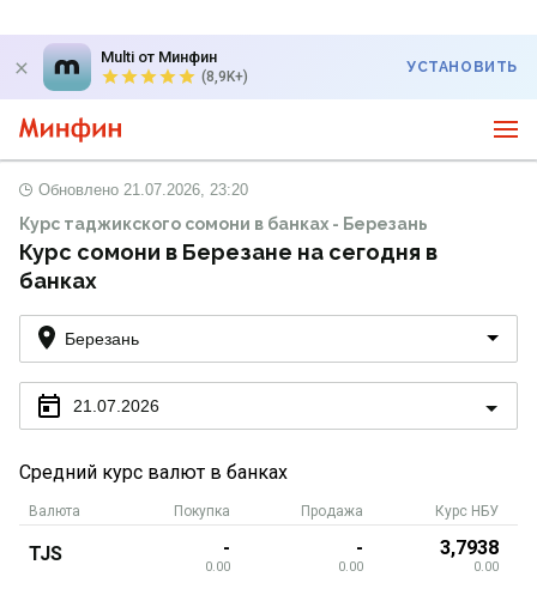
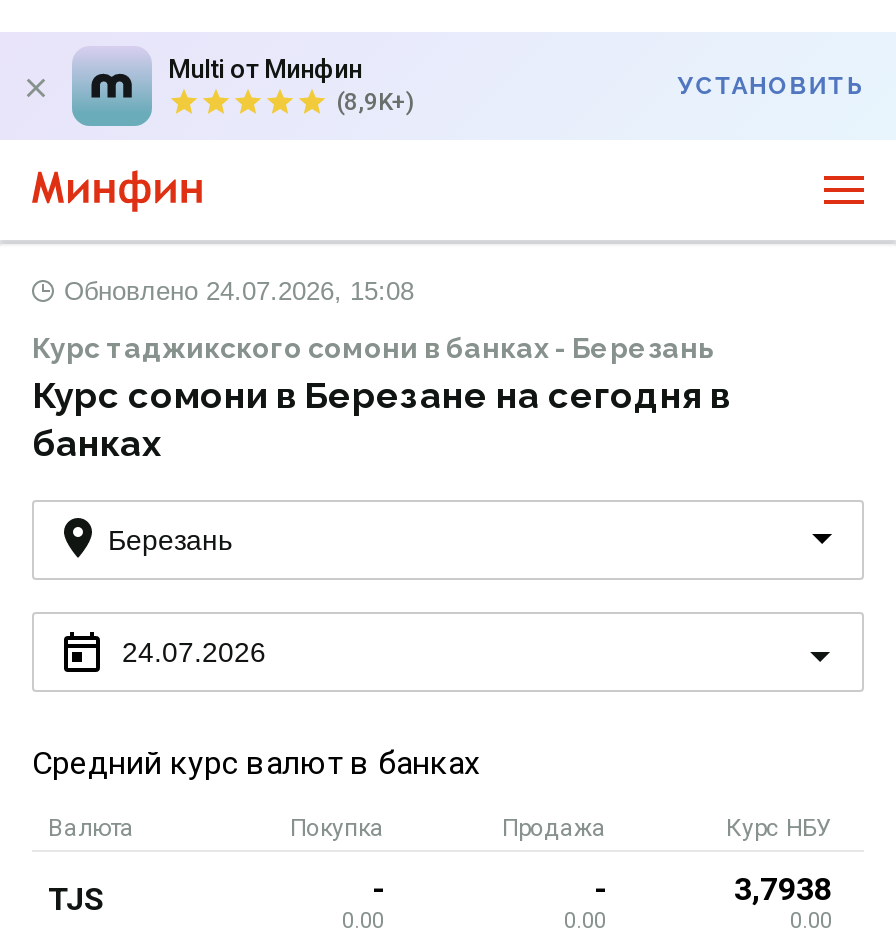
- Обновлено 21.07.2026, 23:20
+ Обновлено 24.07.2026, 15:08

- 21.07.2026
+ 24.07.2026
